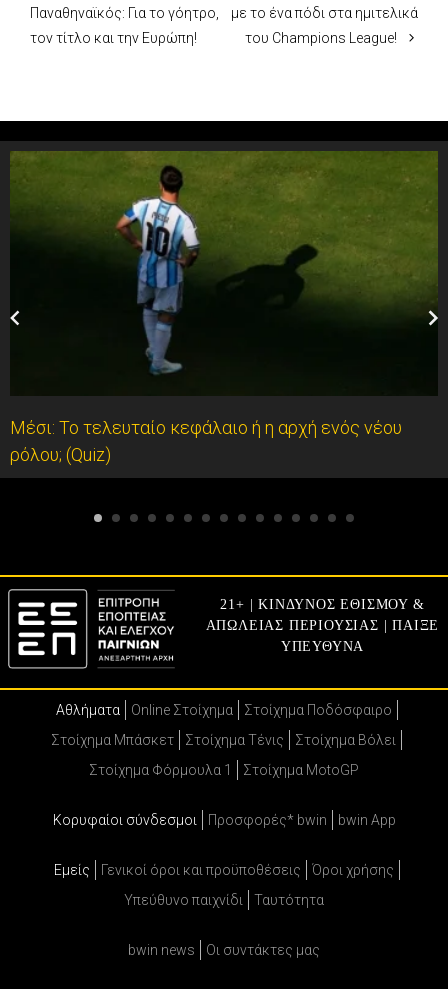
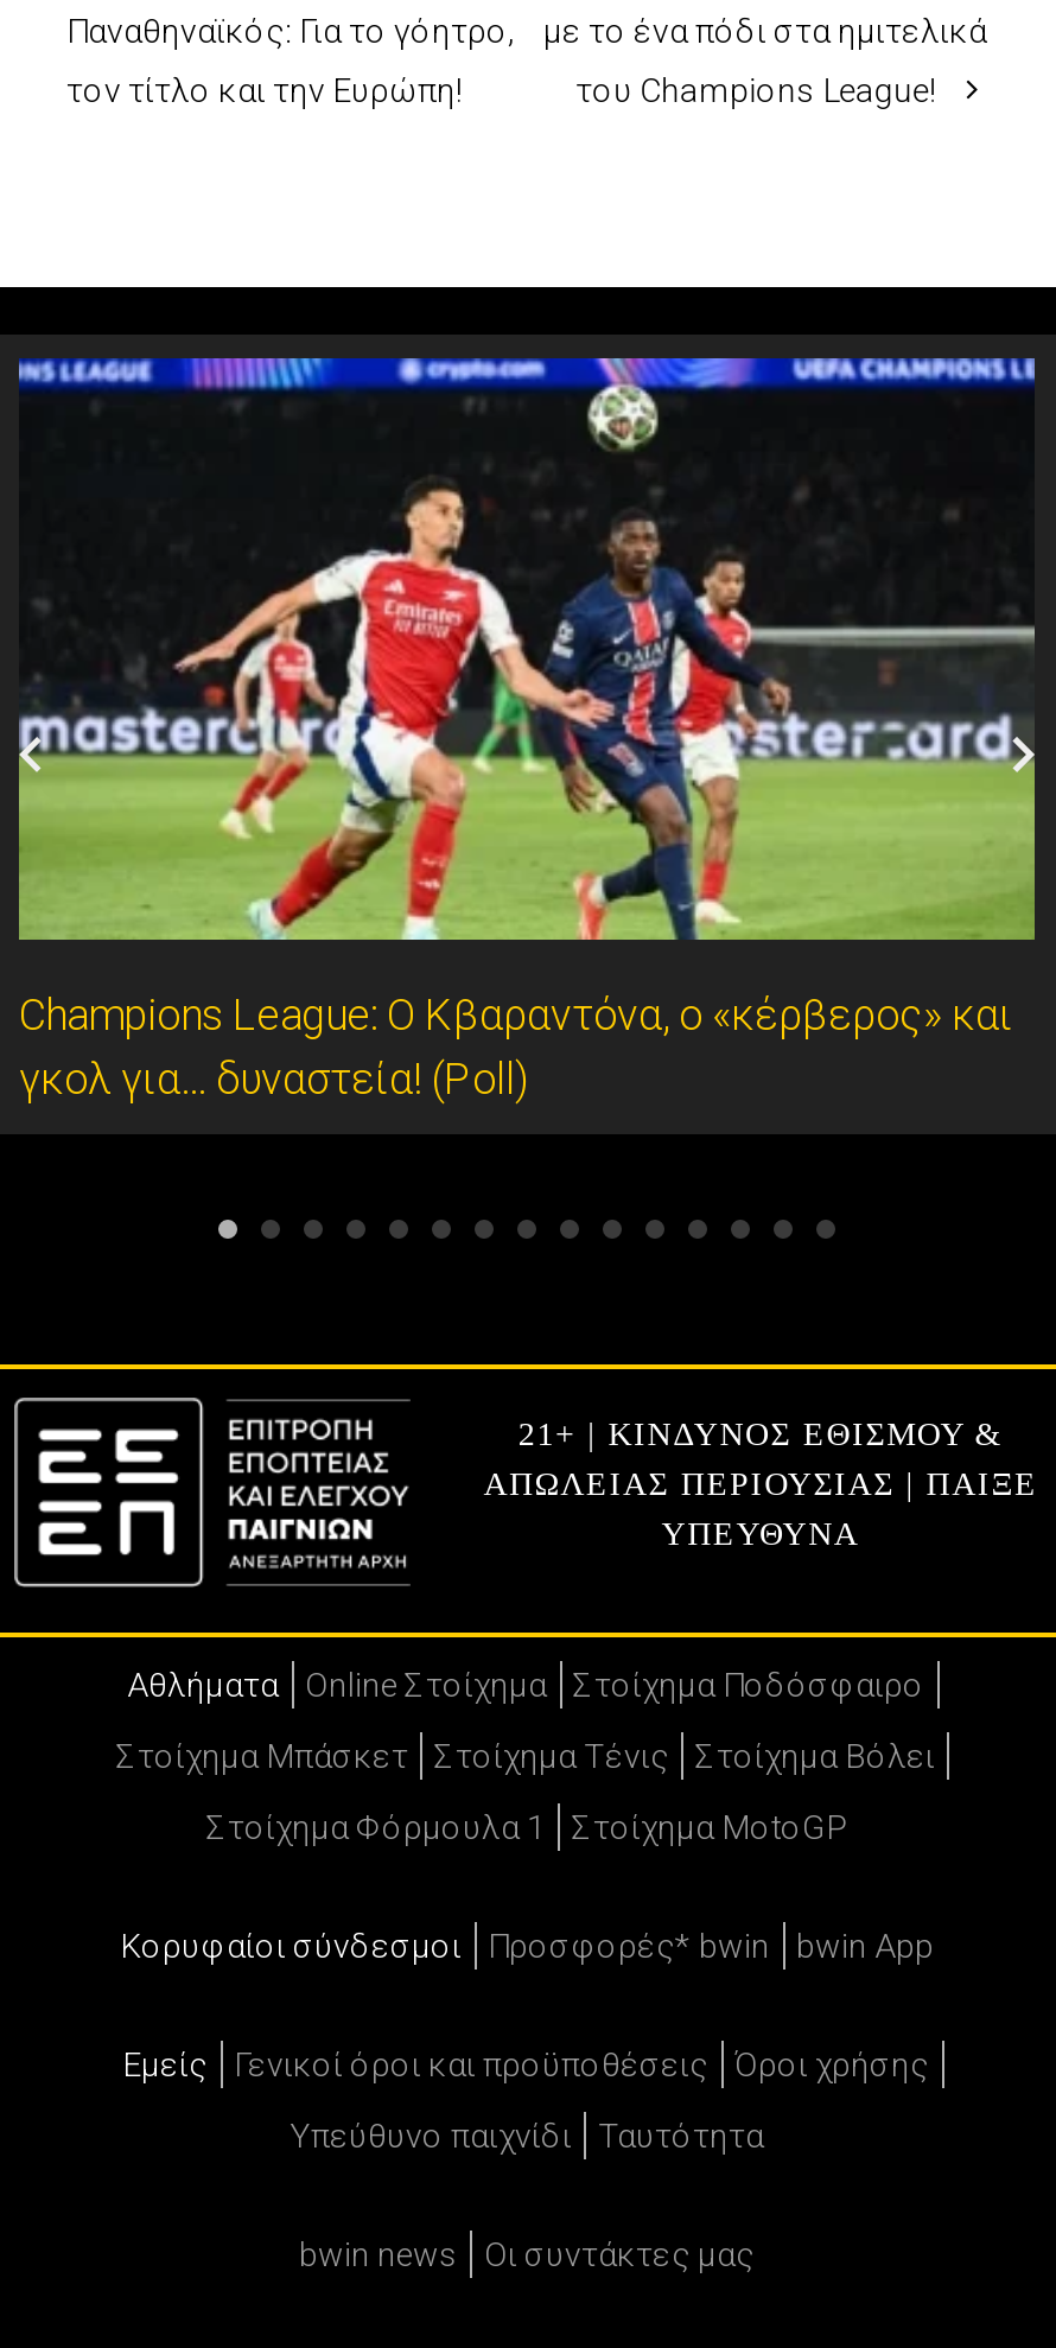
- [image]
- Μέσι: Το τελευταίο κεφάλαιο ή η αρχή ενός νέου
- ρόλου; (Quiz)
+ [image]
+ Champions League: Ο Κβαραντόνα, ο «κέρβερος» και
+ γκολ για… δυναστεία! (Poll)
